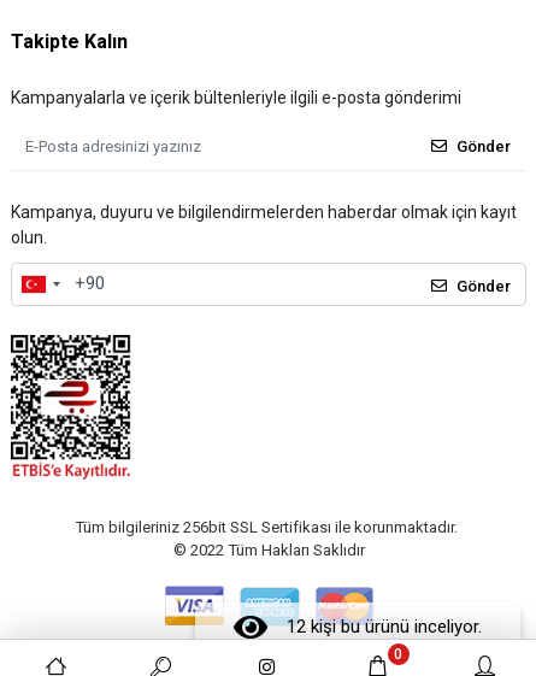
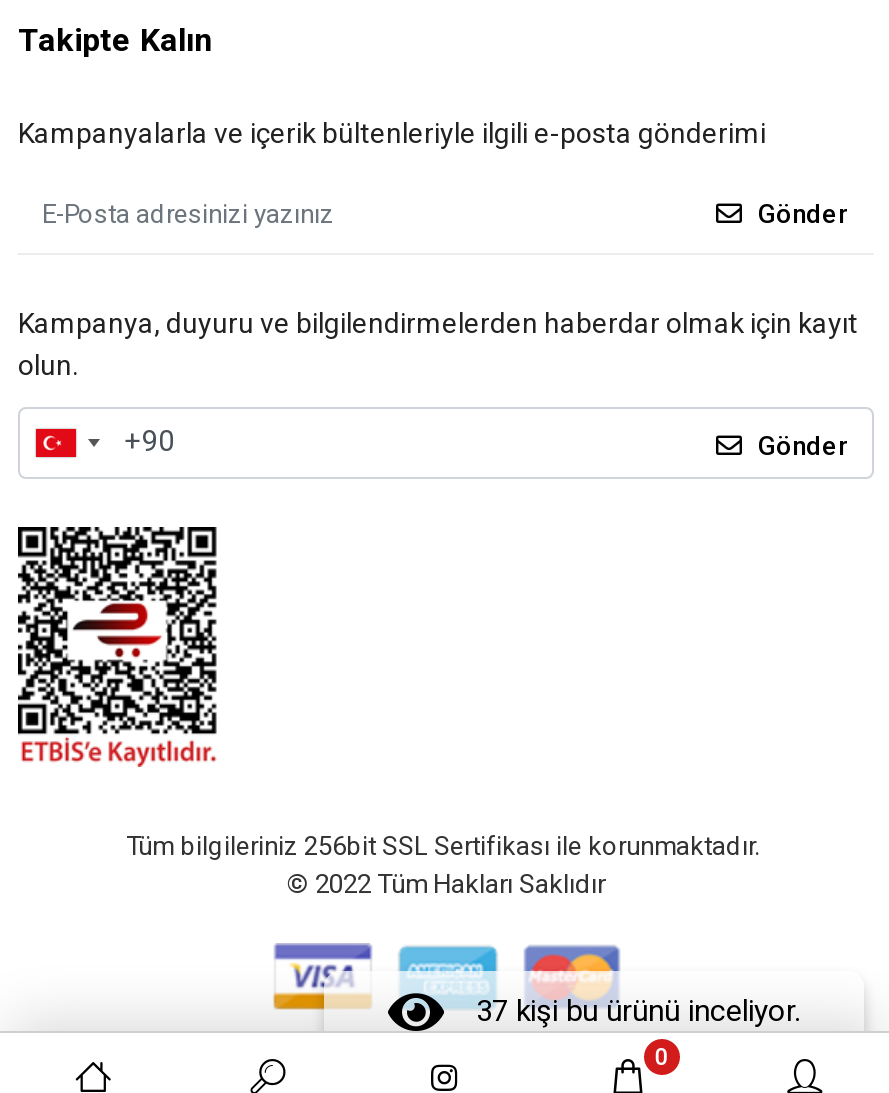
- 12 kişi bu ürünü inceliyor.
+ 37 kişi bu ürünü inceliyor.
